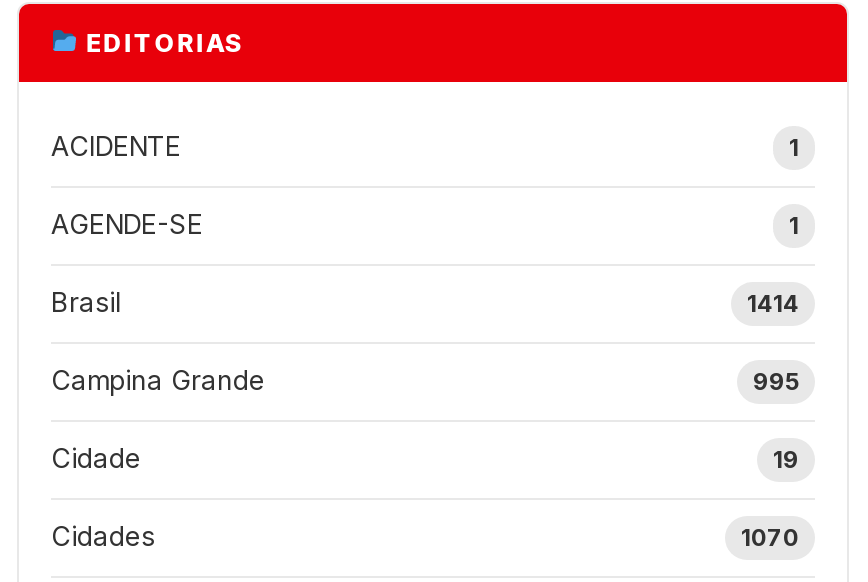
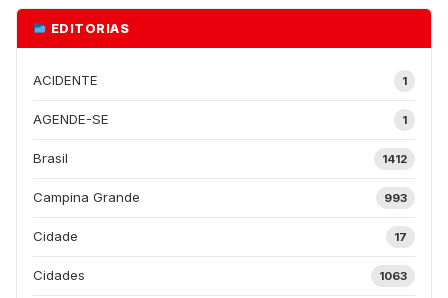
- 1414
+ 1412

- 995
+ 993

- 19
+ 17

- 1070
+ 1063
